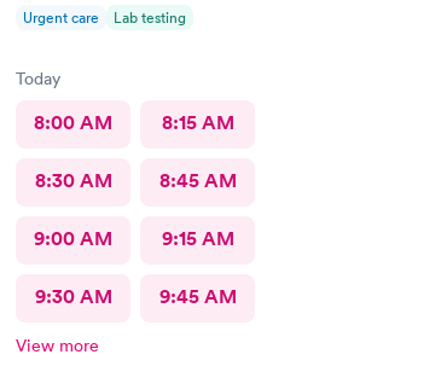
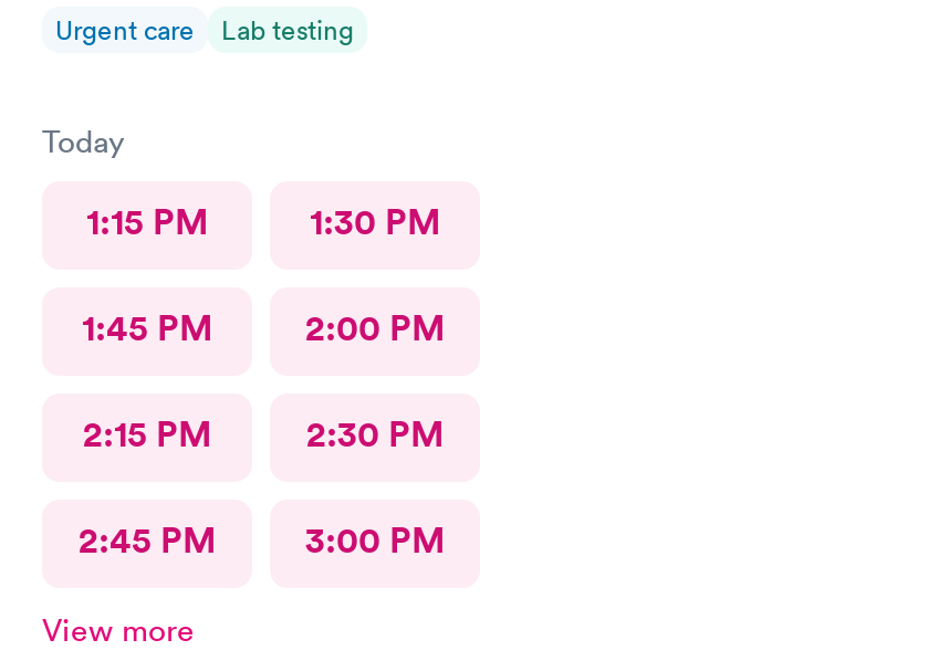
- 8:00 AM
- 8:15 AM
+ 1:15 PM
+ 1:30 PM

- 8:30 AM
- 8:45 AM
+ 1:45 PM
+ 2:00 PM

- 9:00 AM
- 9:15 AM
+ 2:15 PM
+ 2:30 PM

- 9:30 AM
- 9:45 AM
+ 2:45 PM
+ 3:00 PM
